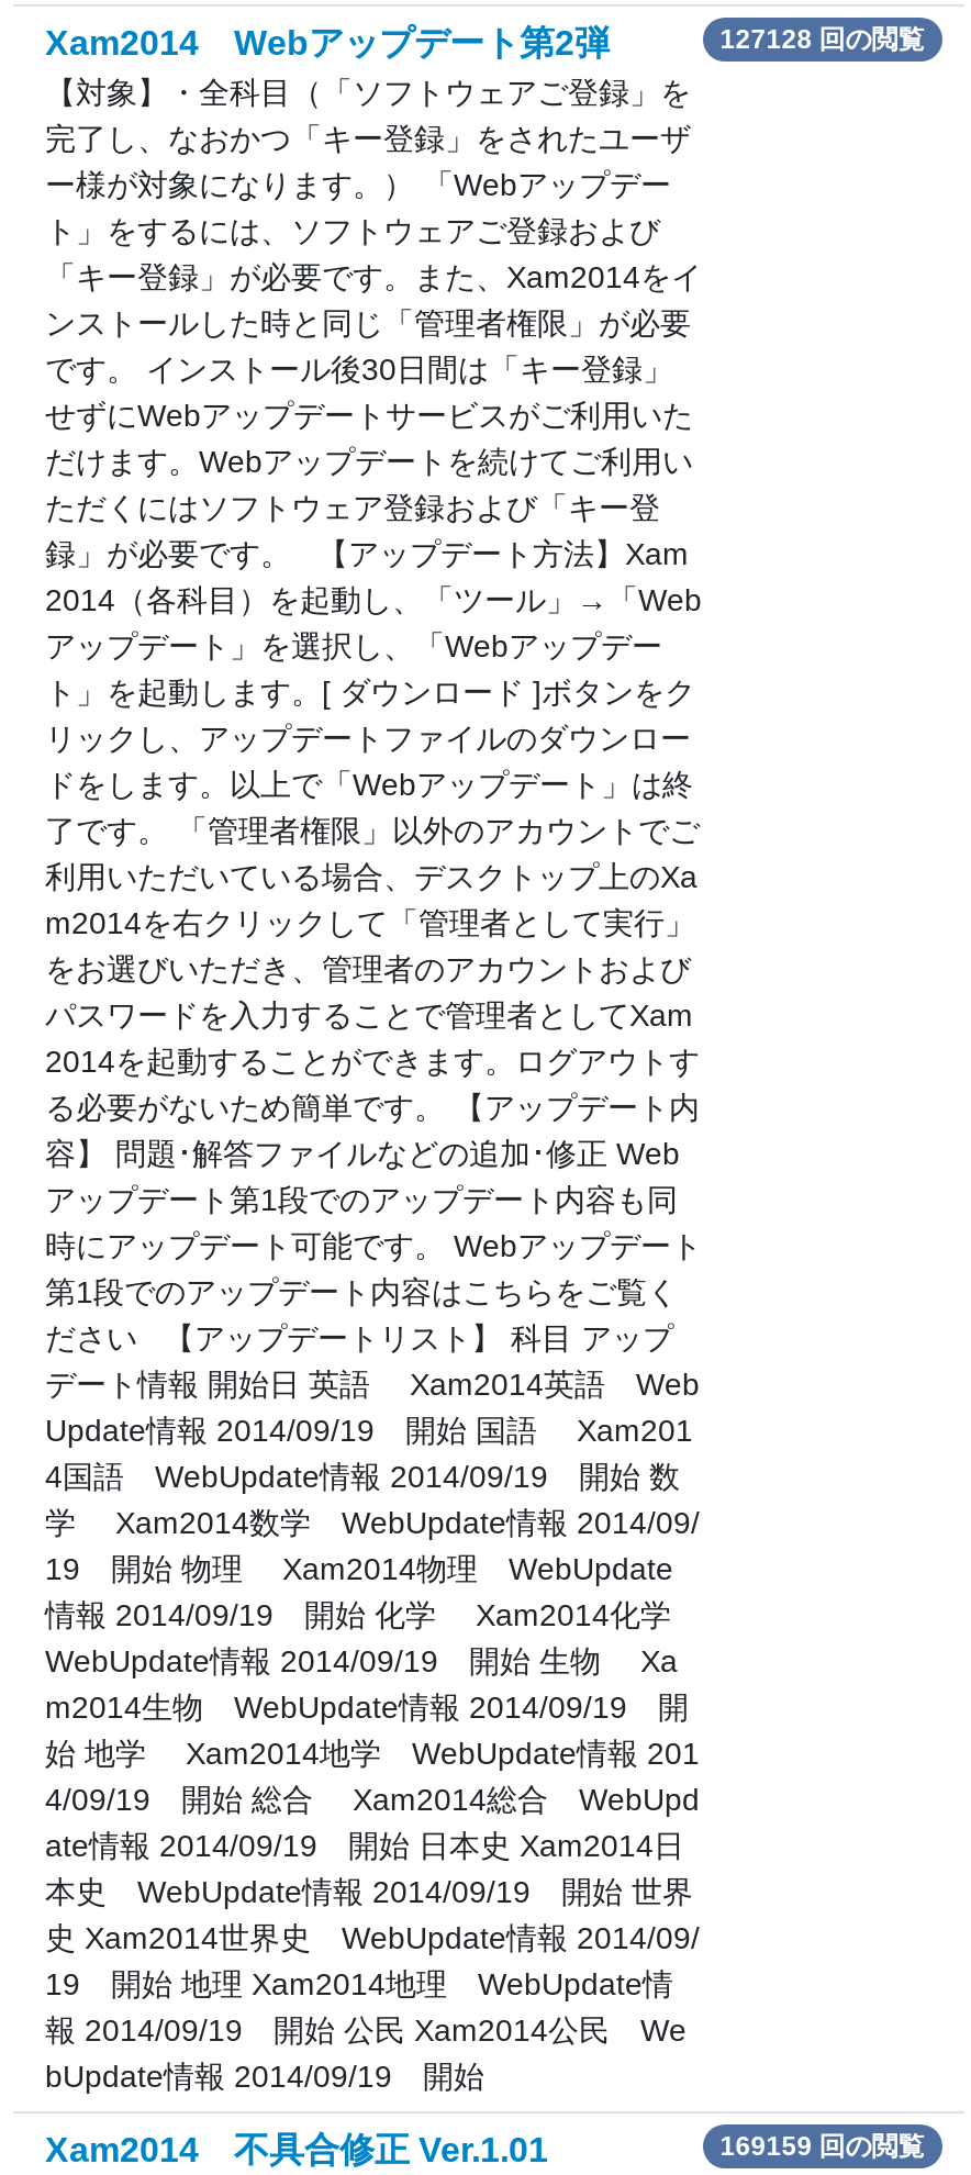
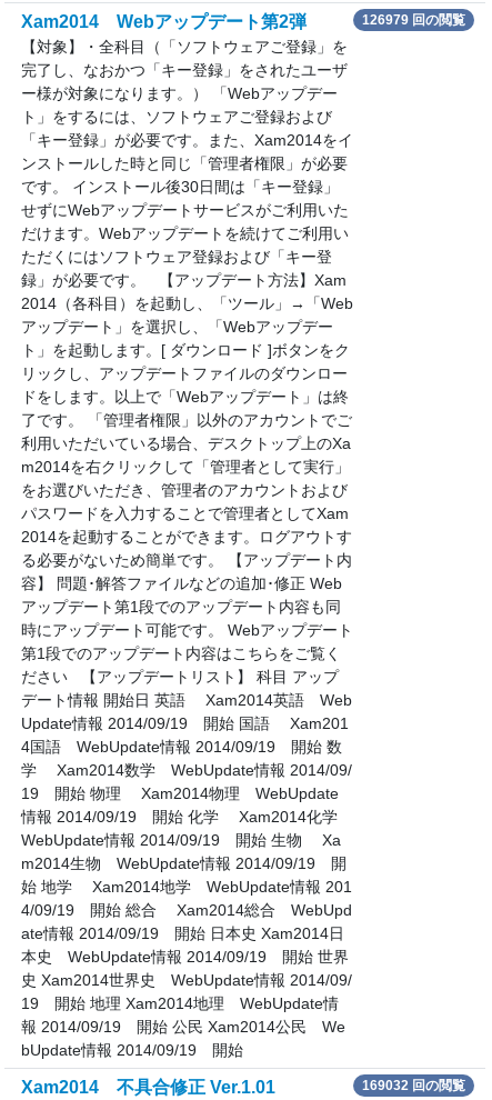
- 127128 回の閲覧
+ 126979 回の閲覧

- 169159 回の閲覧
+ 169032 回の閲覧
